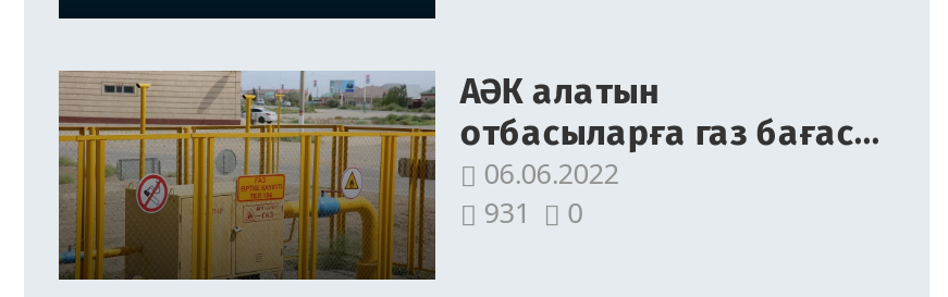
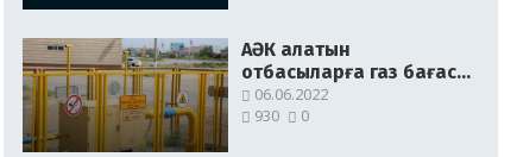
- 931
+ 930
